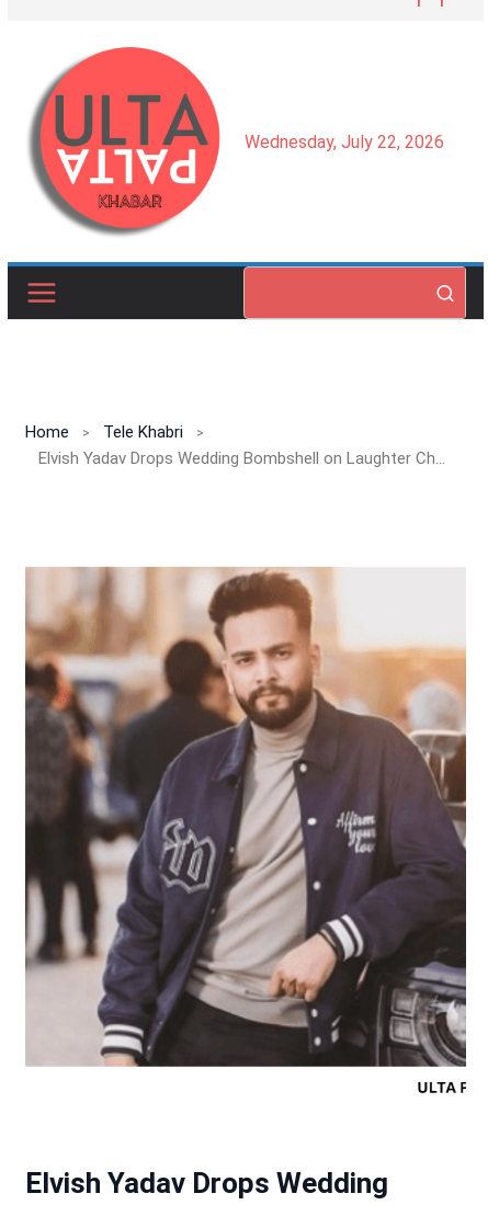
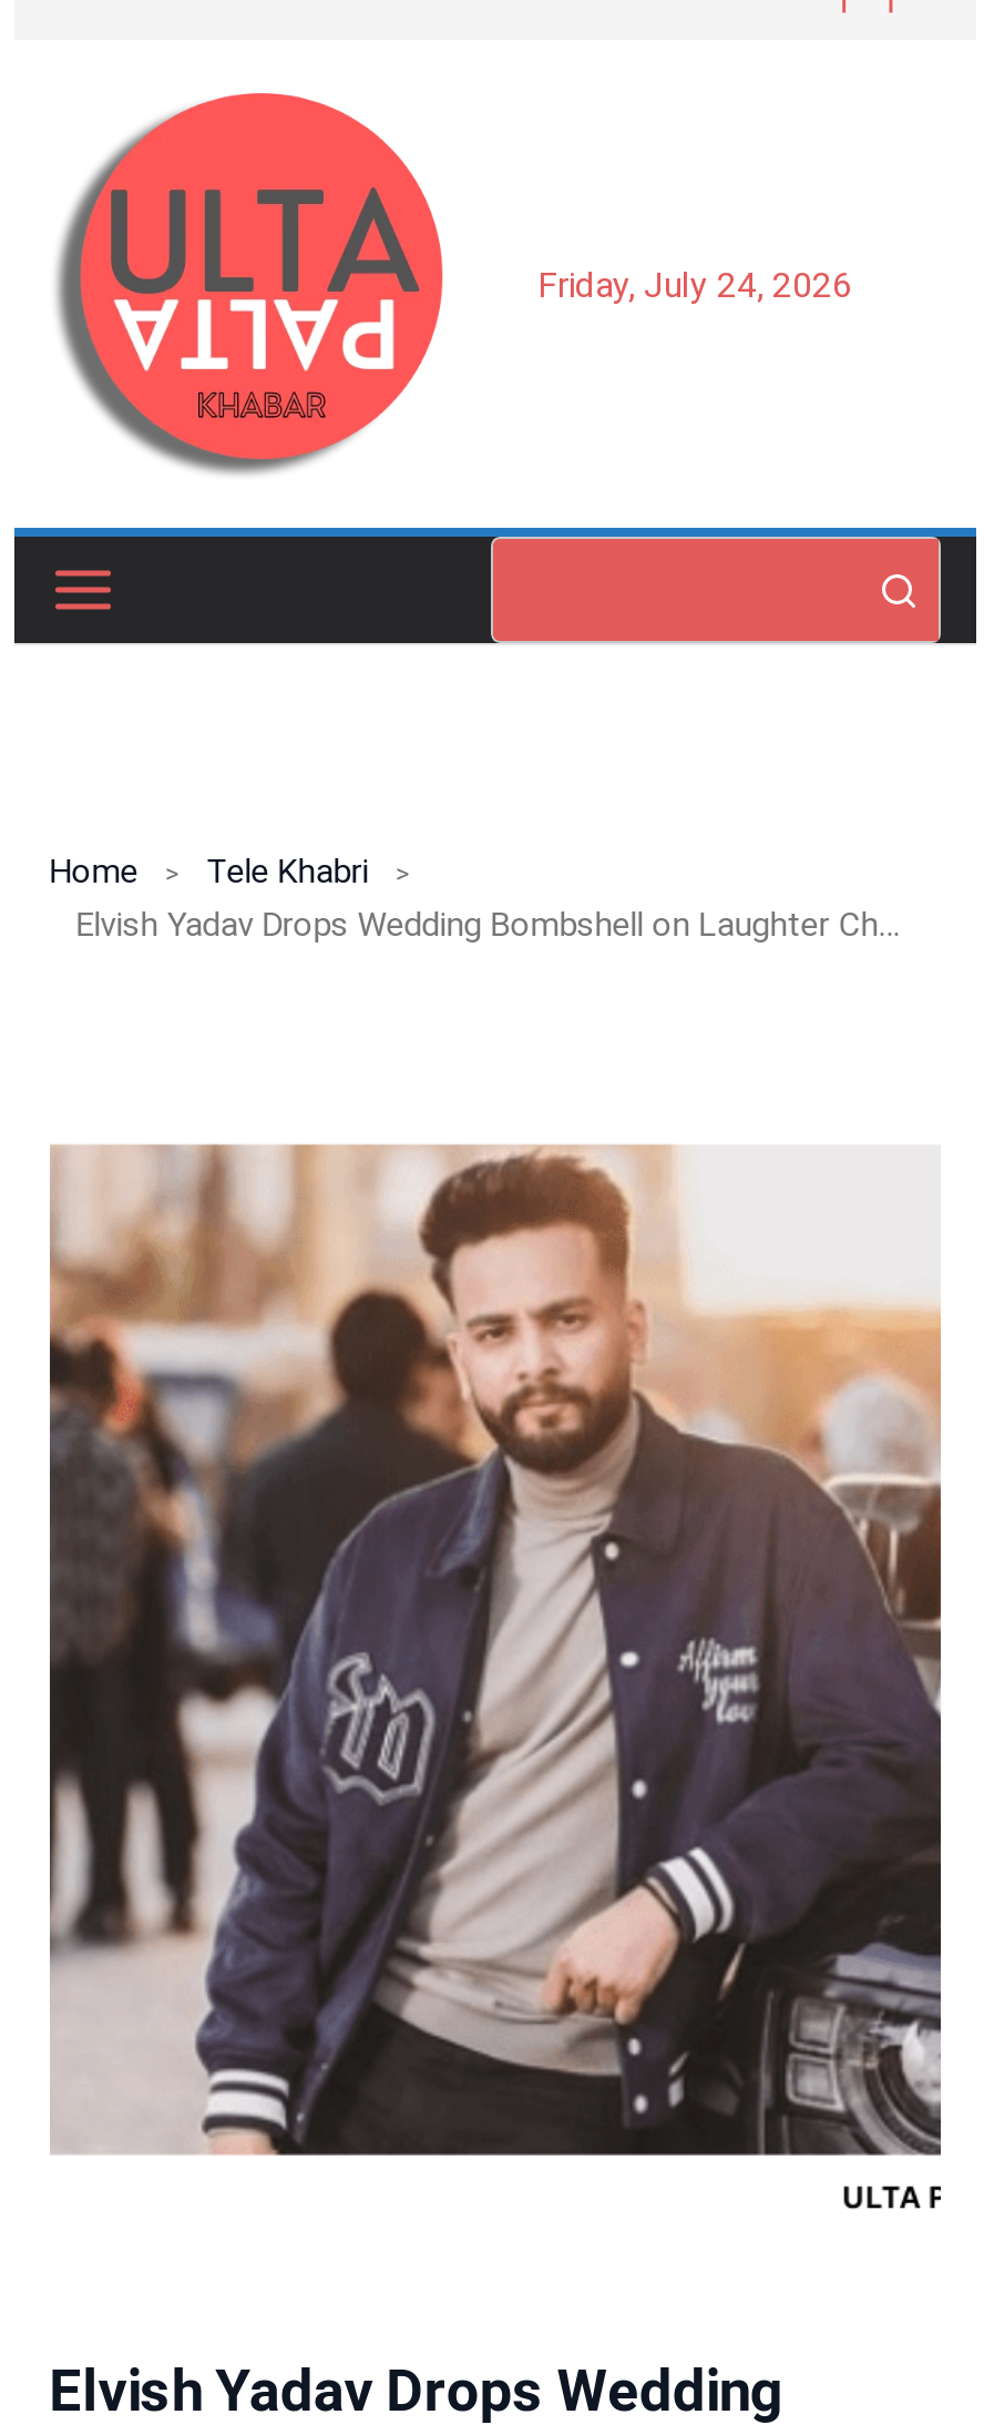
- Wednesday, July 22, 2026
+ Friday, July 24, 2026
